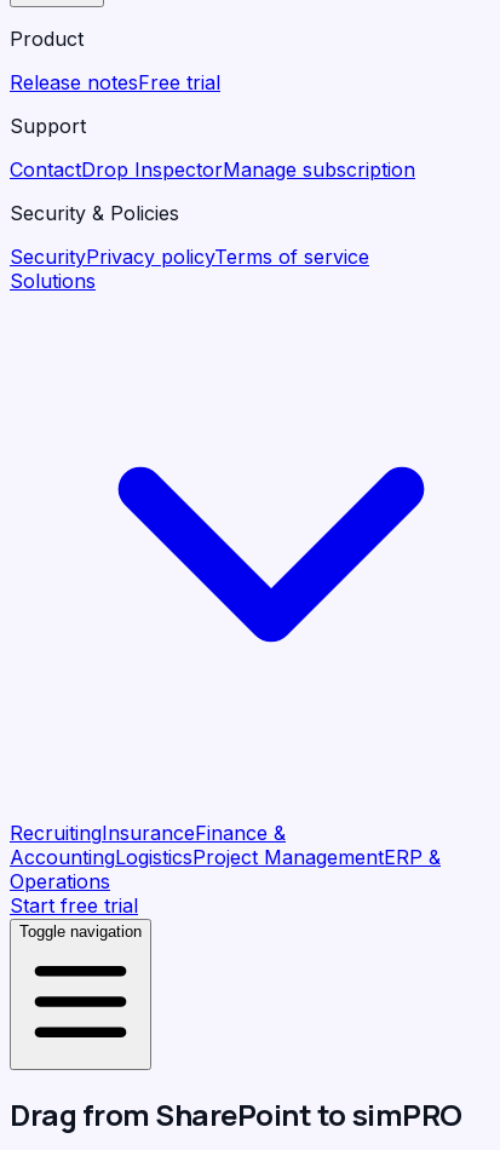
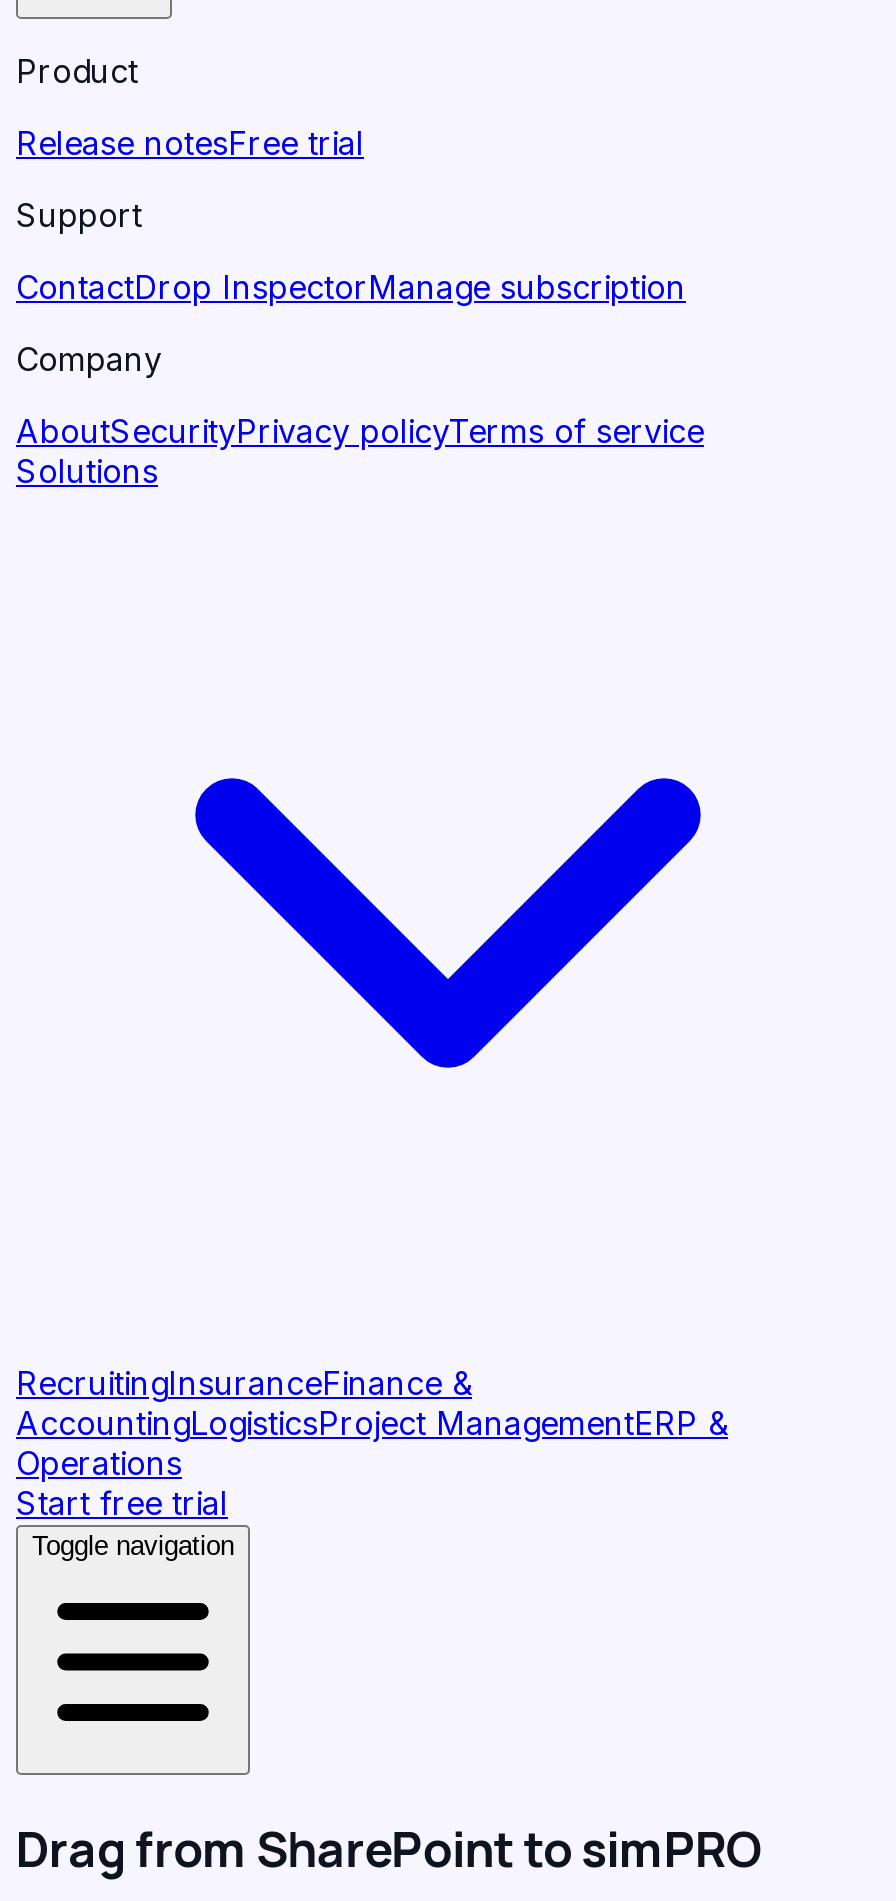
- Security & Policies
+ Company

- SecurityPrivacy policyTerms of service
+ AboutSecurityPrivacy policyTerms of service
